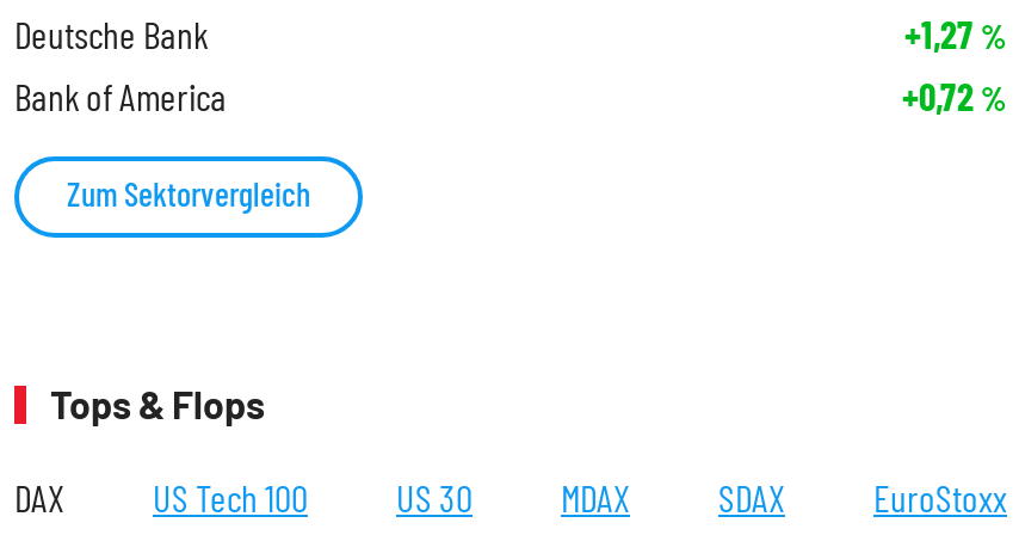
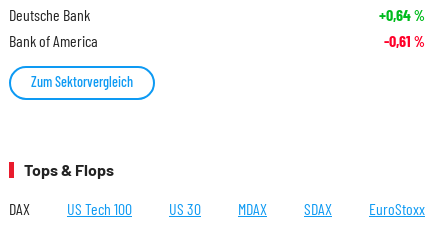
- +1,27%
+ +0,64%

- +0,72%
+ -0,61%
